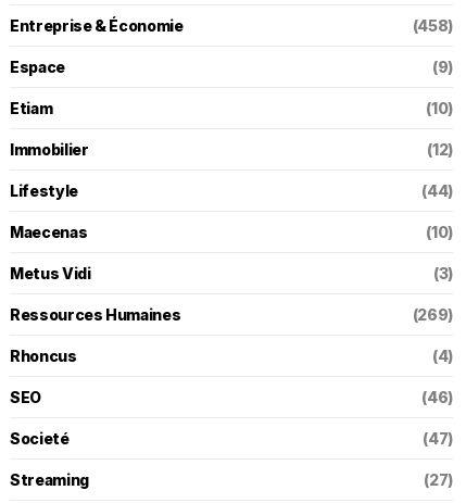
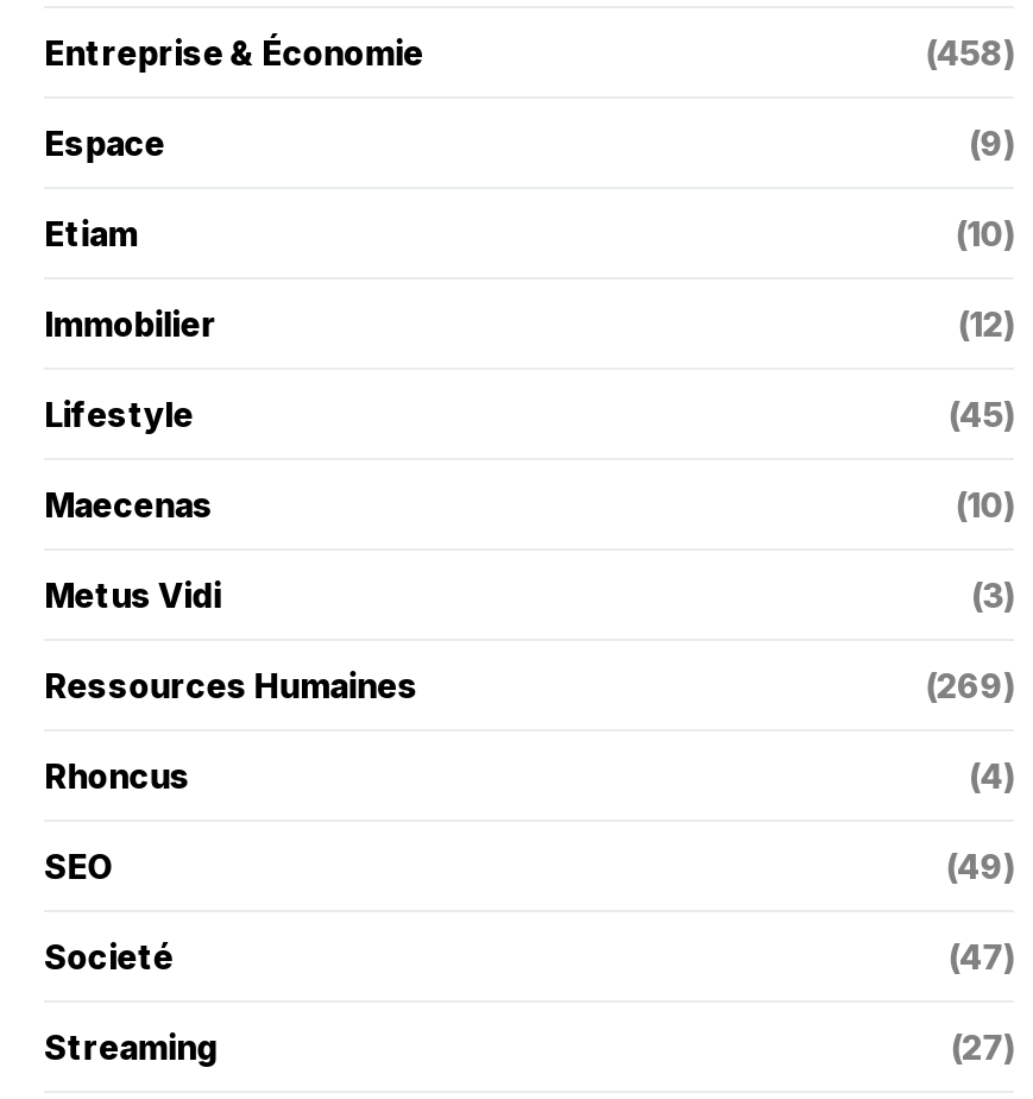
- (44)
+ (45)

- (46)
+ (49)
